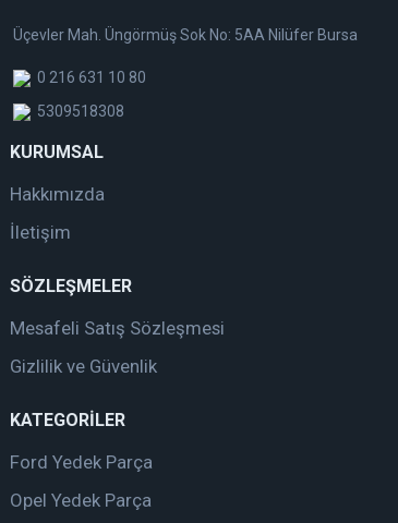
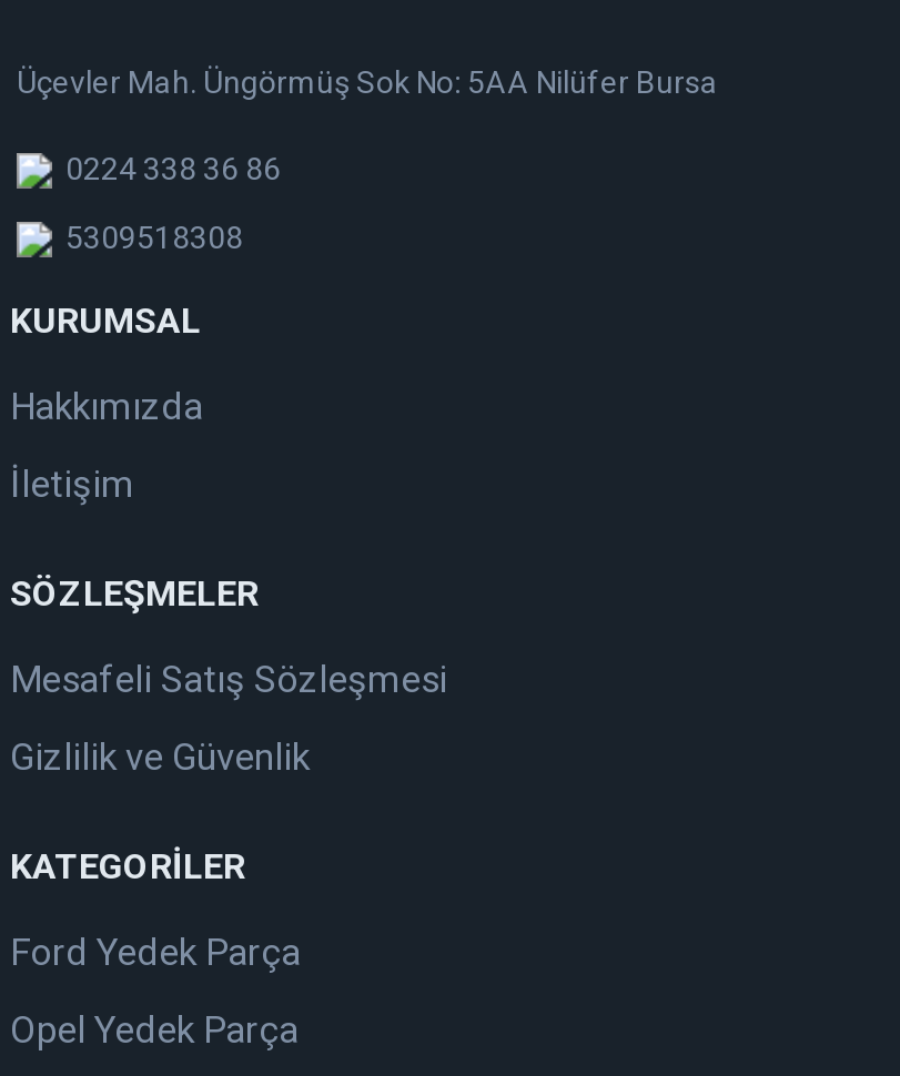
- 0 216 631 10 80
+ 0224 338 36 86
